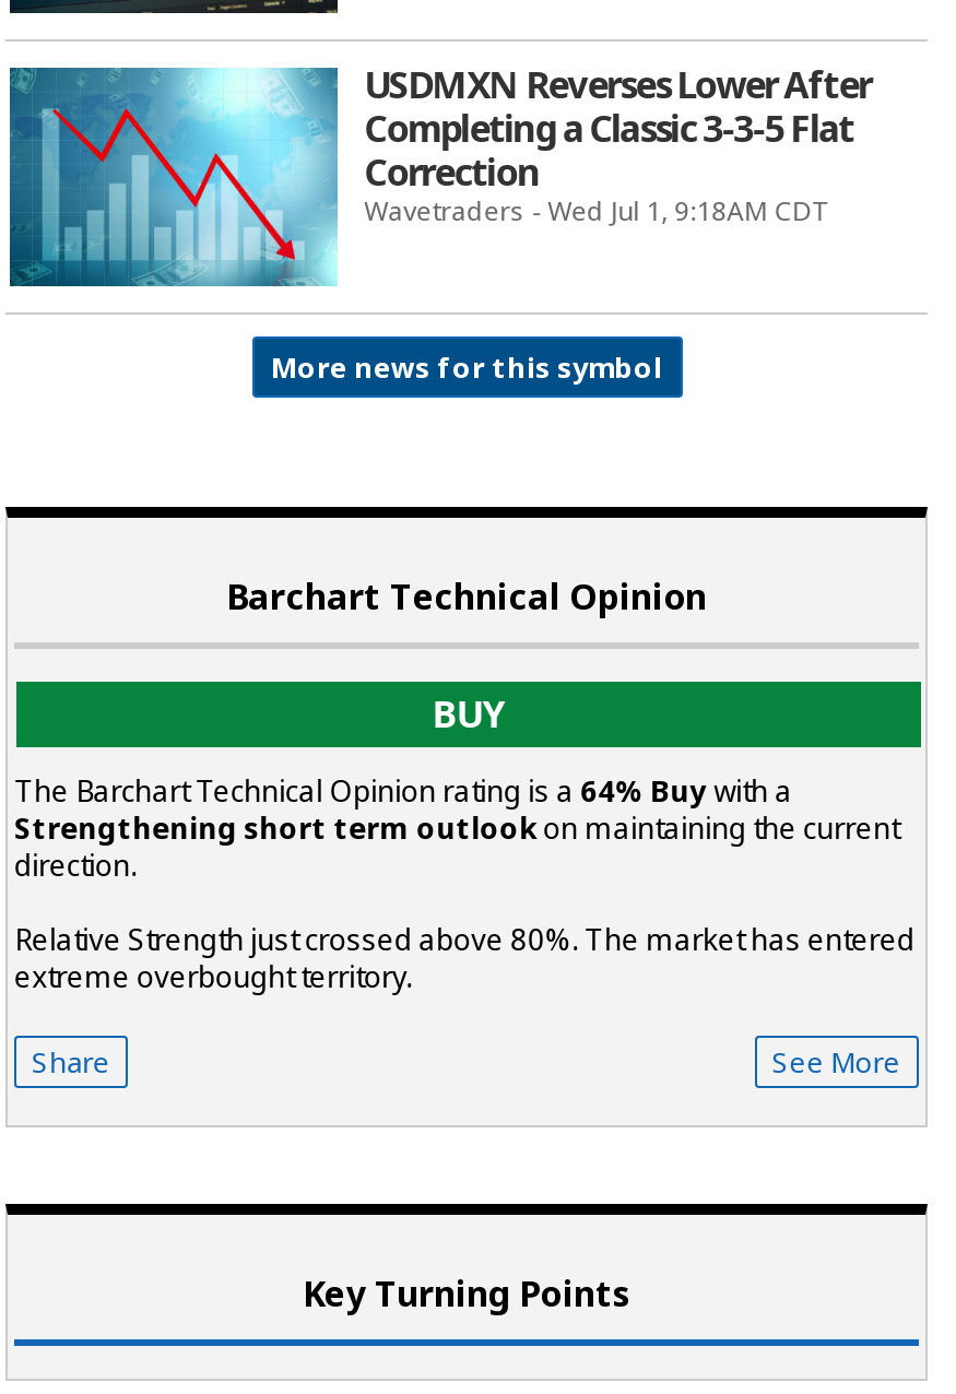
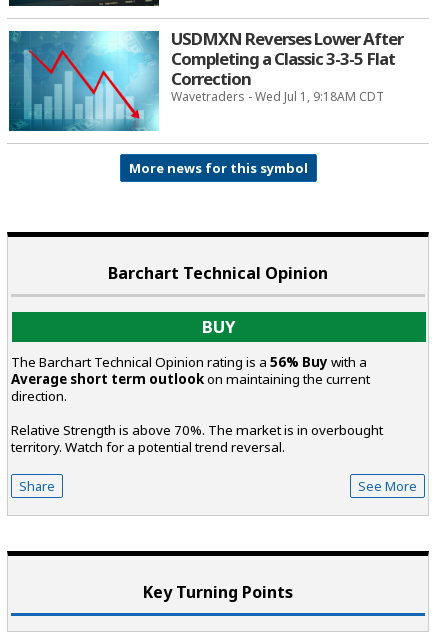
- The Barchart Technical Opinion rating is a 64% Buy with a
+ The Barchart Technical Opinion rating is a 56% Buy with a

- Strengthening short term outlook on maintaining the current
+ Average short term outlook on maintaining the current

- Relative Strength just crossed above 80%. The market has entered
- extreme overbought territory.
+ Relative Strength is above 70%. The market is in overbought
+ territory. Watch for a potential trend reversal.
